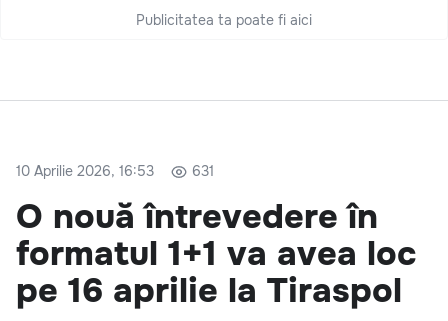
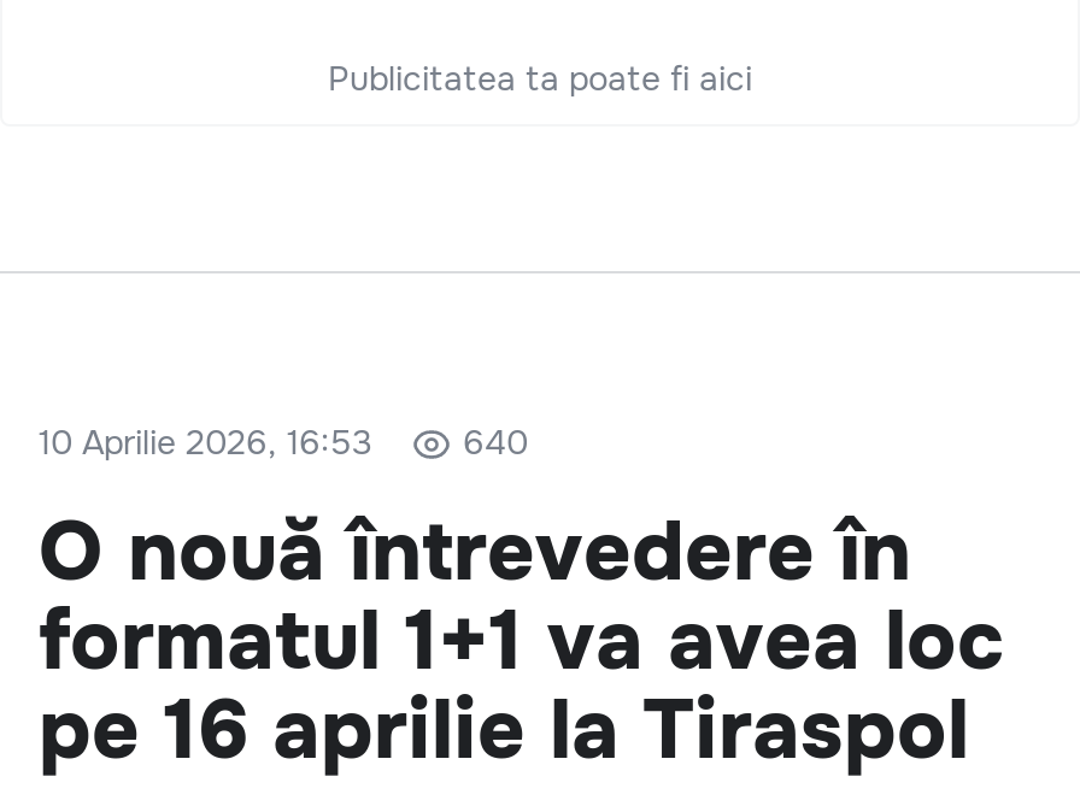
- 631
+ 640
